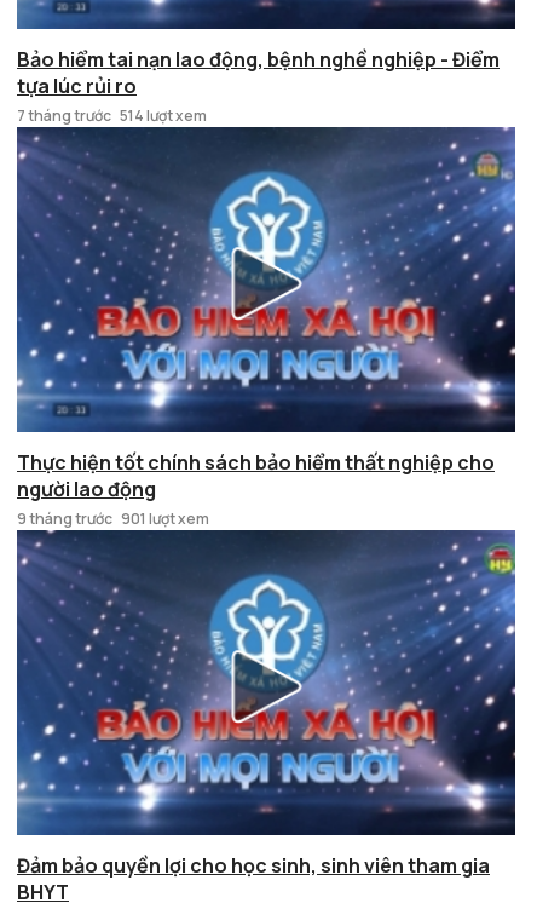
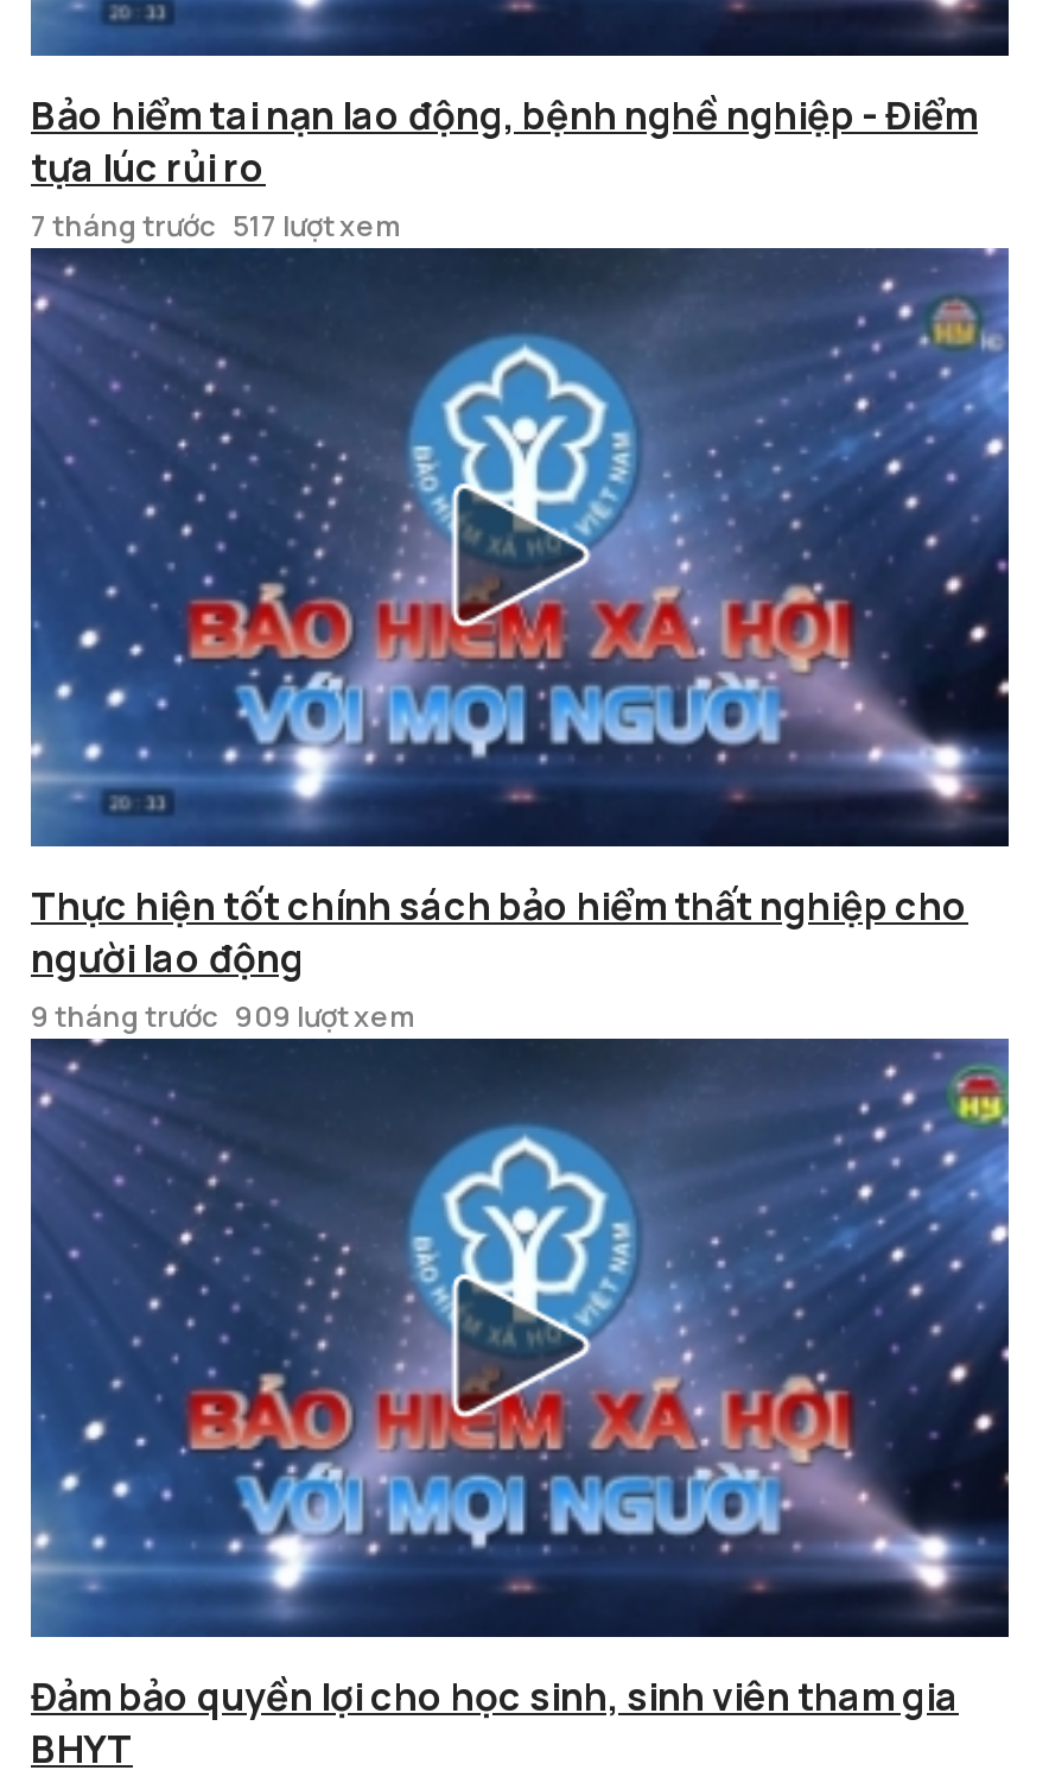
- 7 tháng trước 514 lượt xem
+ 7 tháng trước 517 lượt xem

- 9 tháng trước 901 lượt xem
+ 9 tháng trước 909 lượt xem
